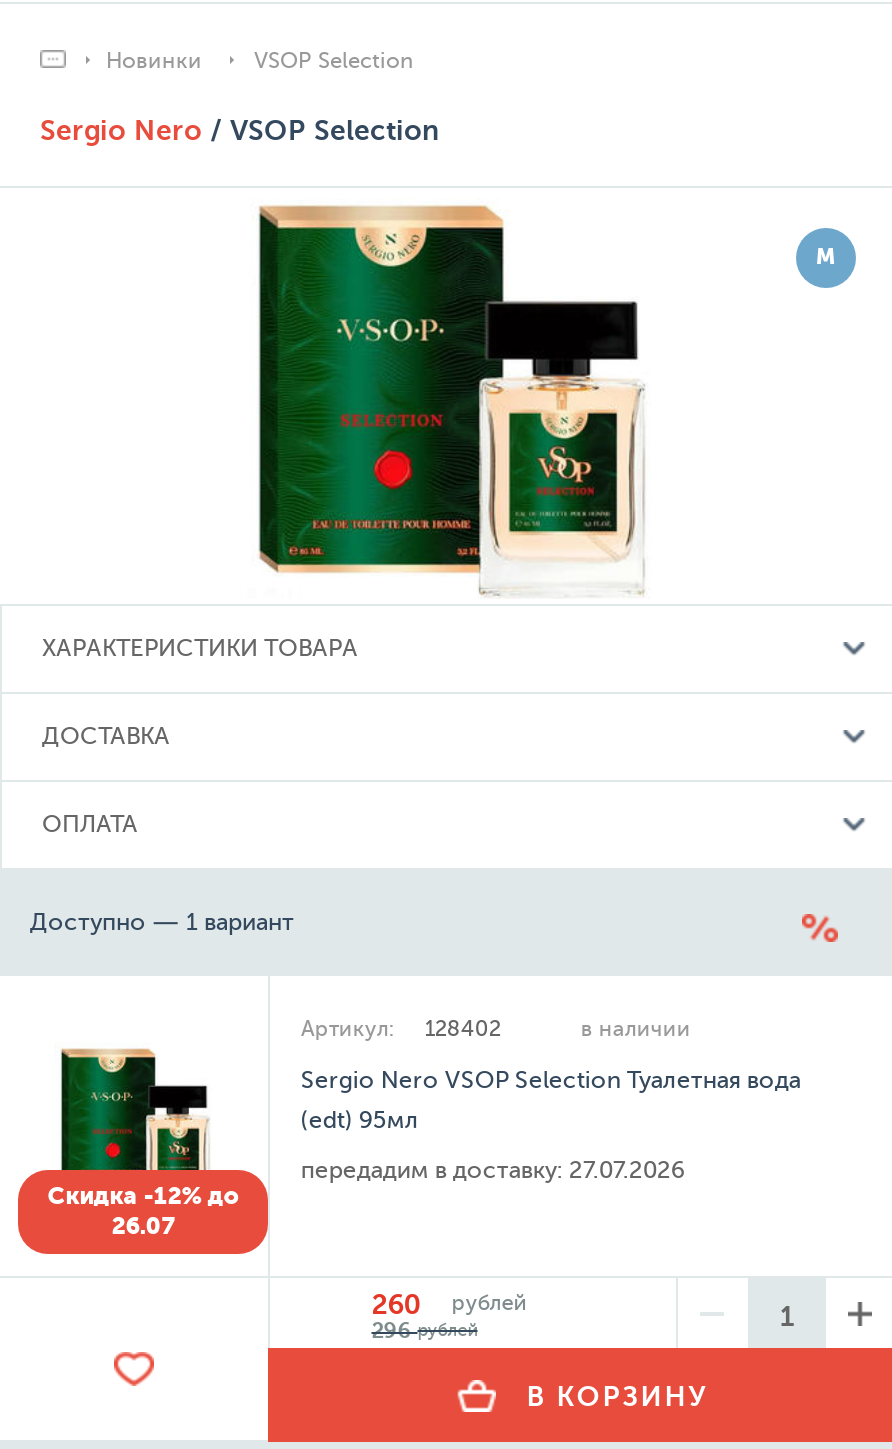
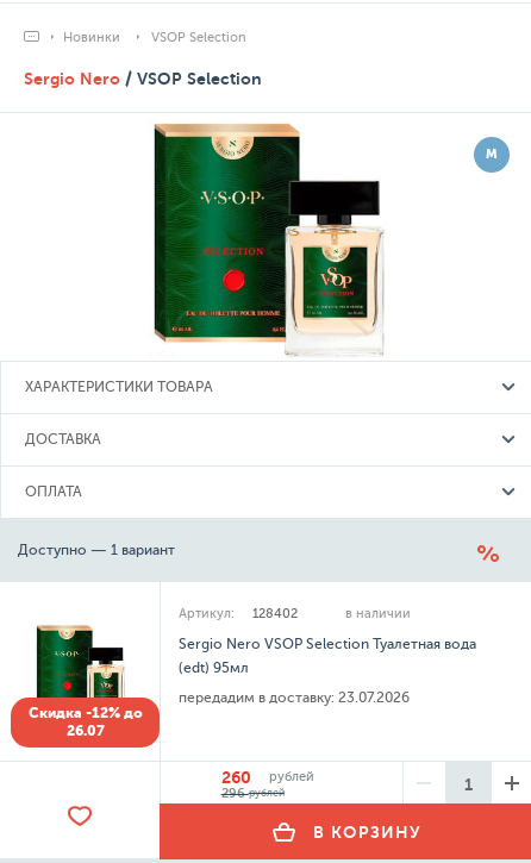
- передадим в доставку: 27.07.2026
+ передадим в доставку: 23.07.2026
